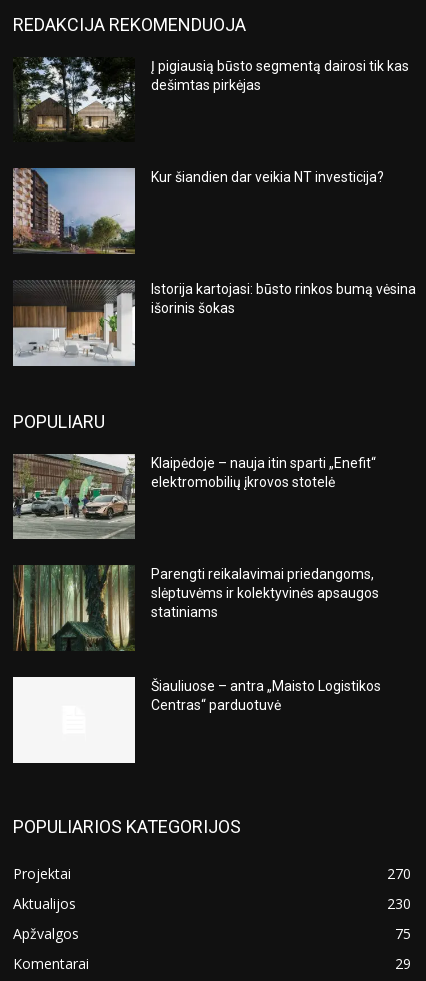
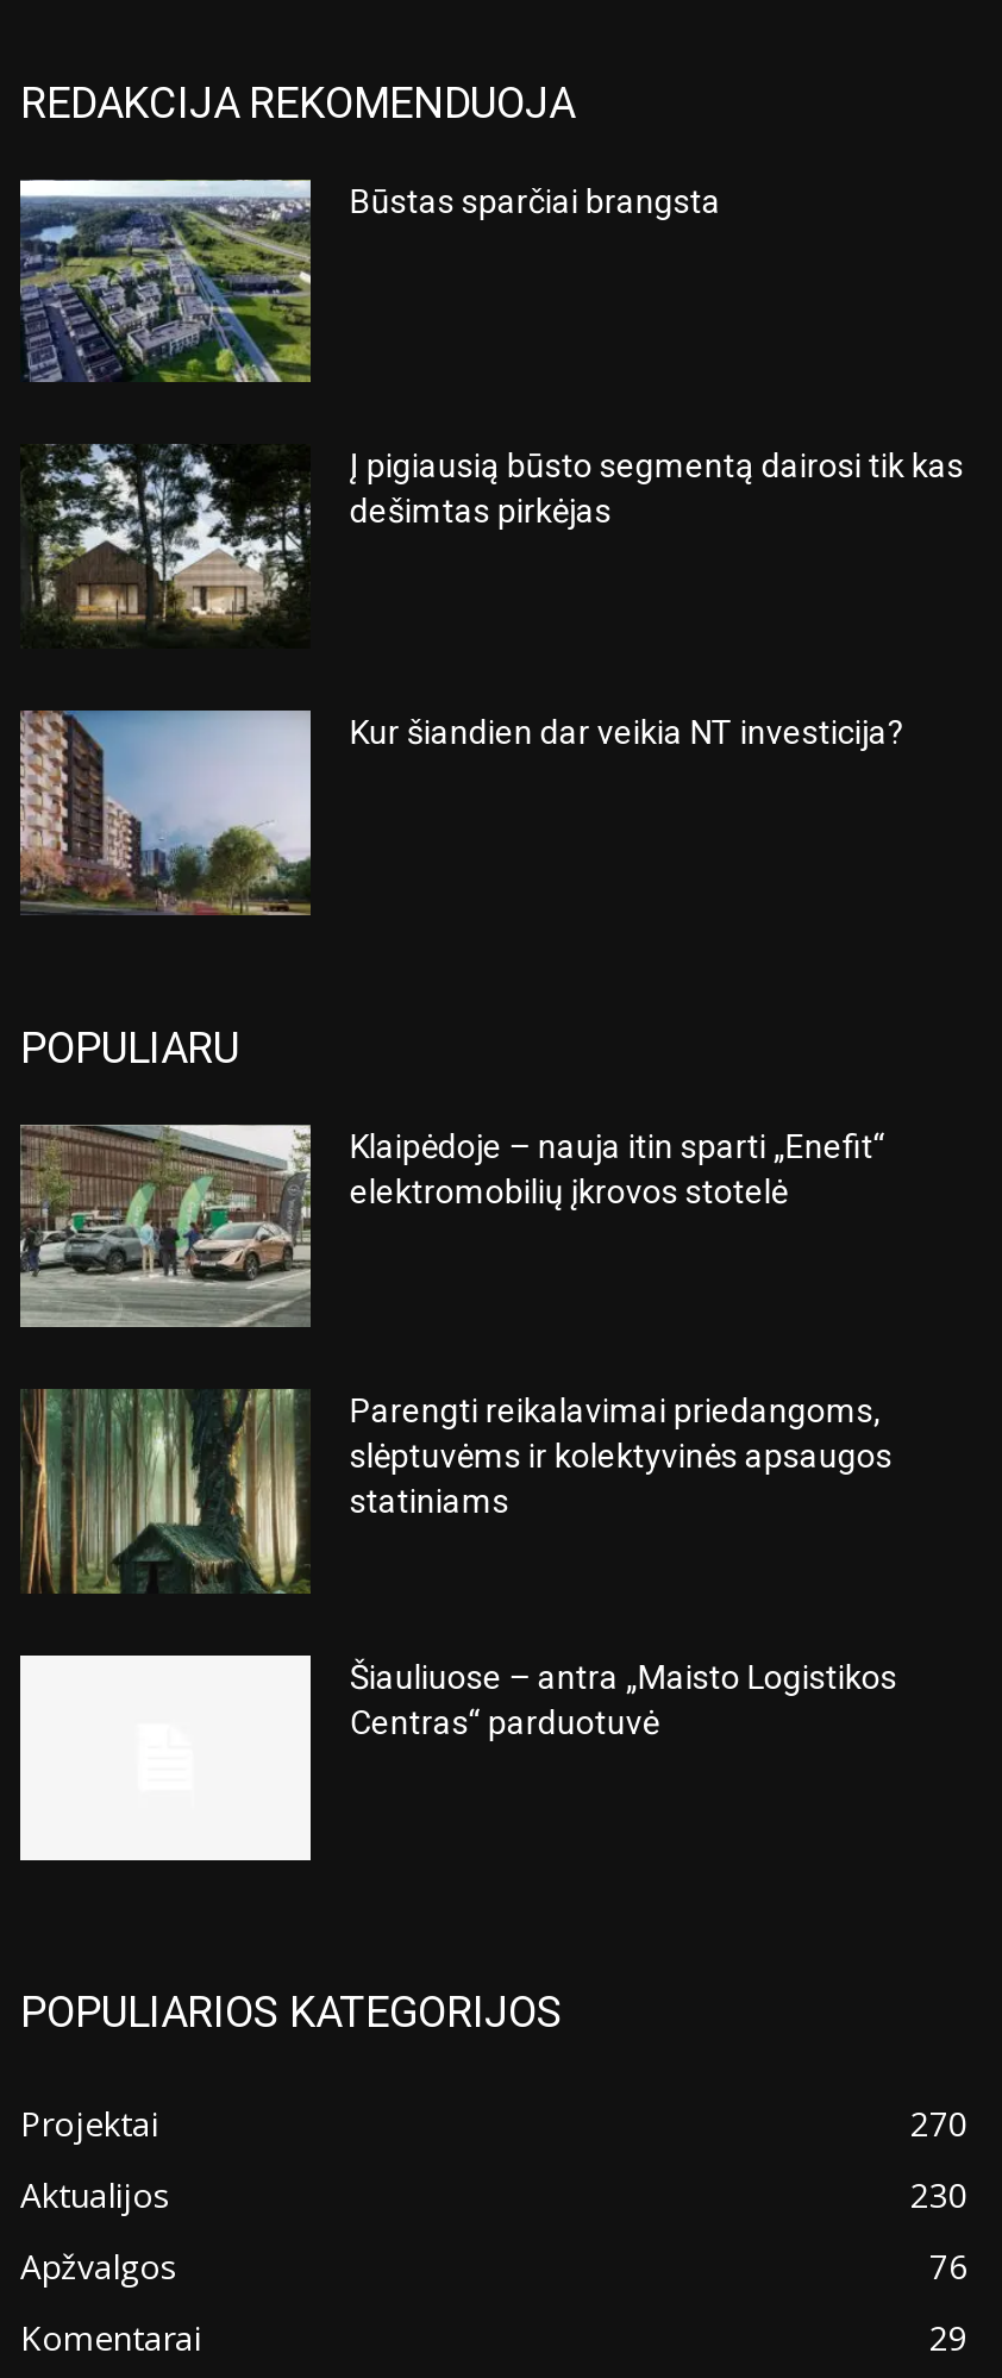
+ [image]
+ Būstas sparčiai brangsta

moved down: [image] | Į pigiausią būsto segmentą dairosi tik kas | dešimtas pirkėjas | Kur šiandien dar veikia NT investicija?

moved down: [image]

- [image]
- Istorija kartojasi: būsto rinkos bumą vėsina
- išorinis šokas

- 75
+ 76
